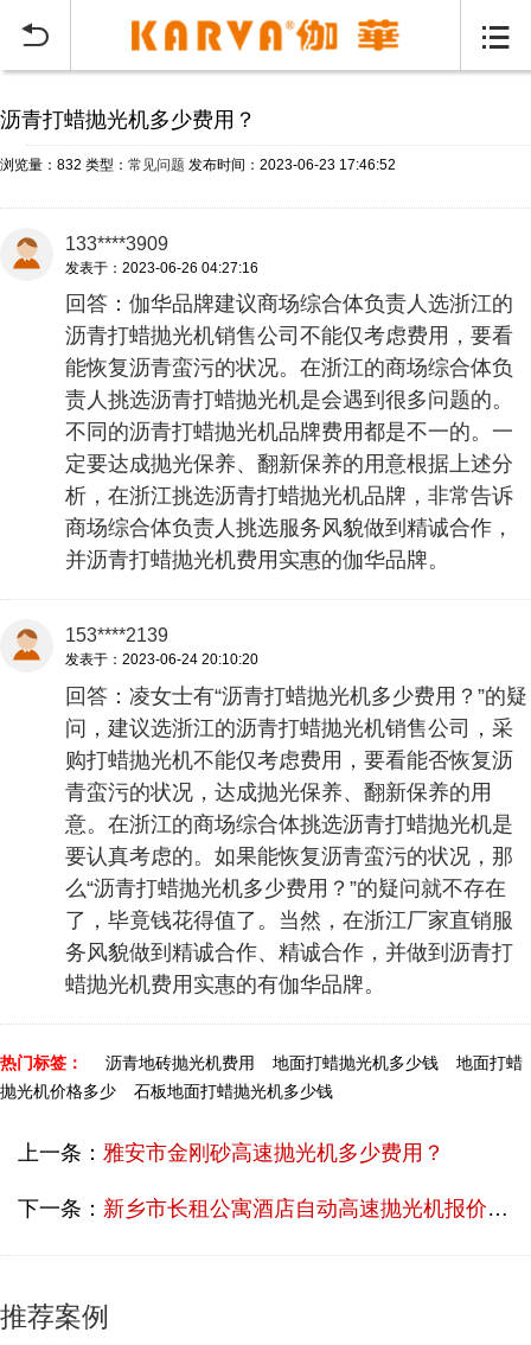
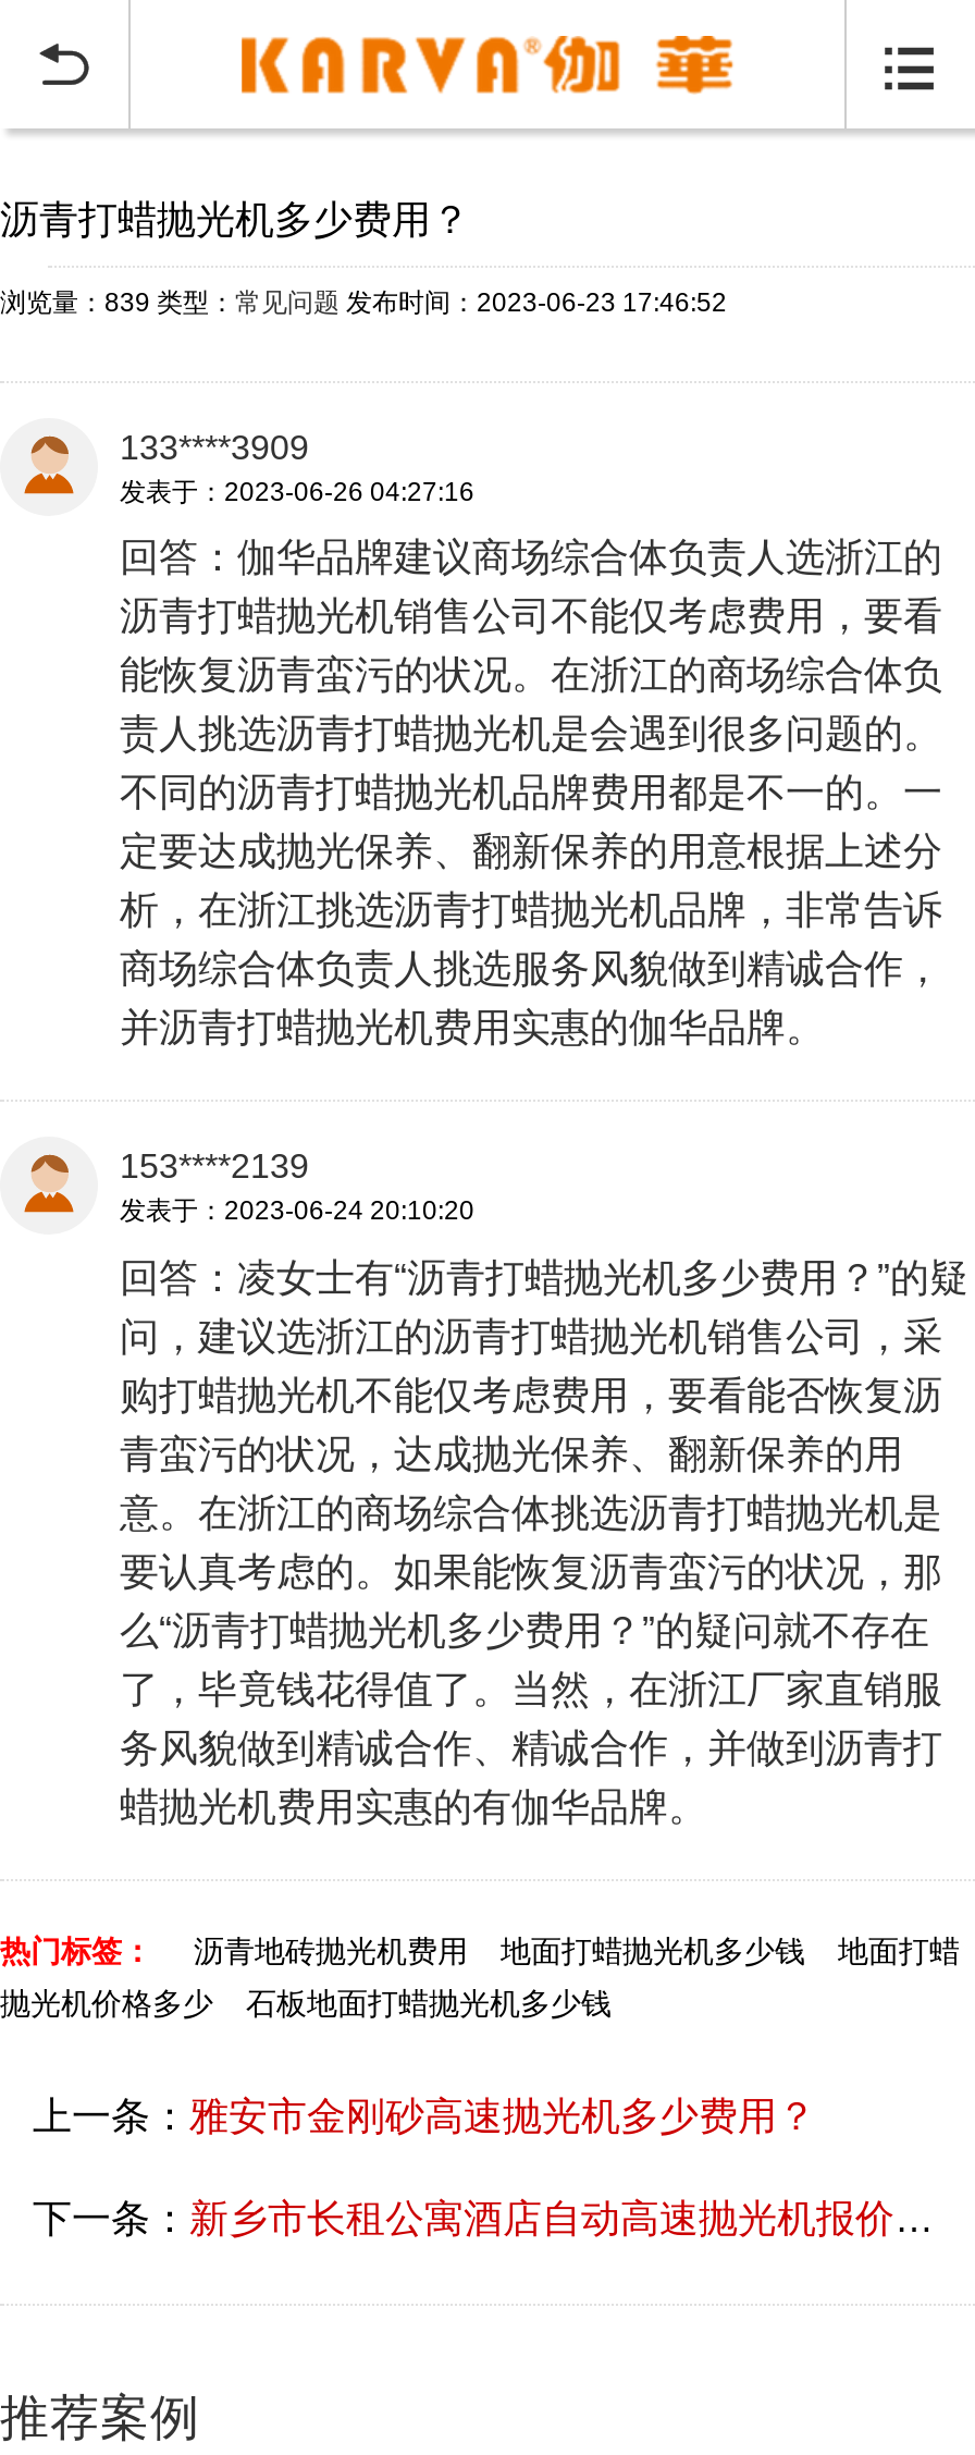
- 浏览量：832类型：常见问题 发布时间：2023-06-23 17:46:52
+ 浏览量：839类型：常见问题 发布时间：2023-06-23 17:46:52
